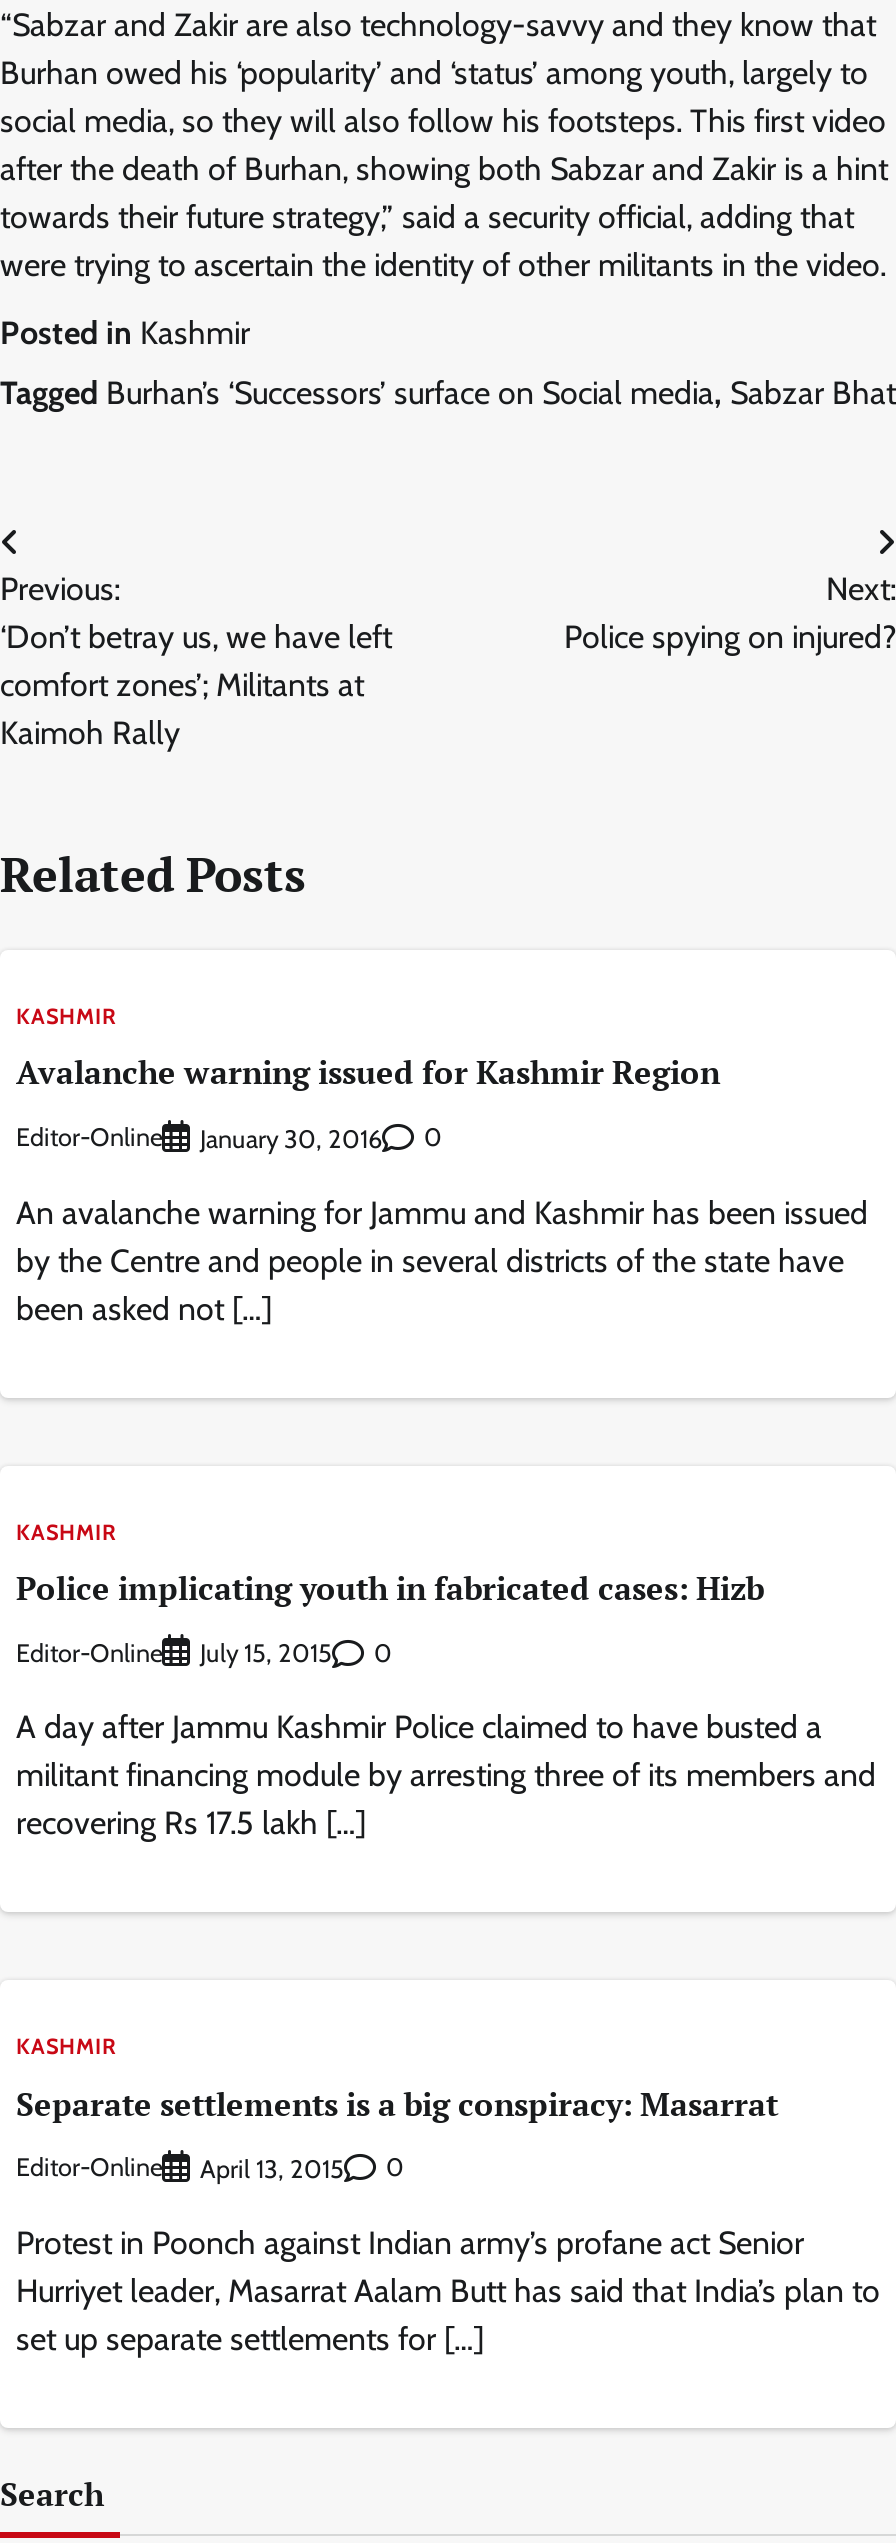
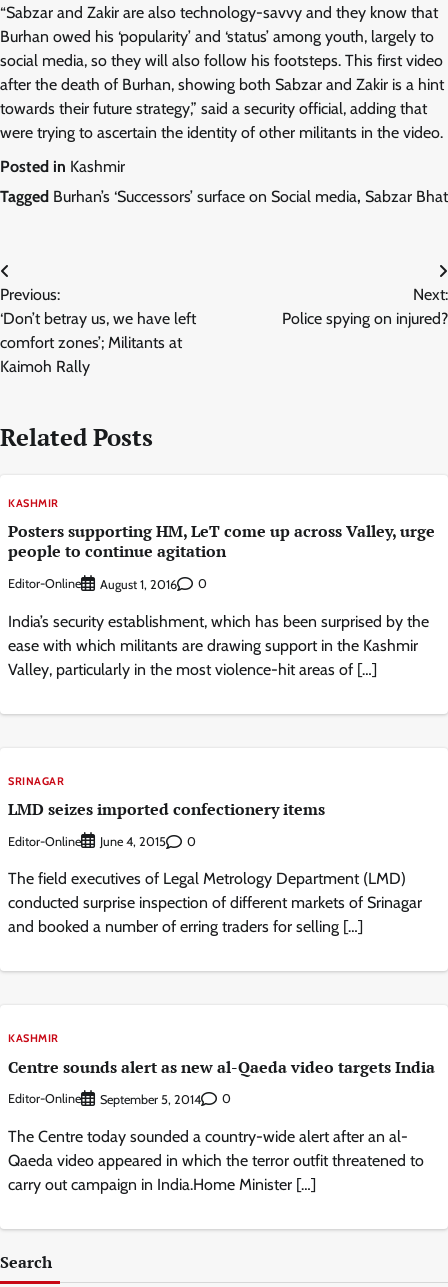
- Avalanche warning issued for Kashmir Region
+ Posters supporting HM, LeT come up across Valley, urge
+ people to continue agitation

- January 30, 2016
+ August 1, 2016

- An avalanche warning for Jammu and Kashmir has been issued
- by the Centre and people in several districts of the state have
- been asked not […]
+ India’s security establishment, which has been surprised by the
+ ease with which militants are drawing support in the Kashmir
+ Valley, particularly in the most violence-hit areas of […]

- KASHMIR
+ SRINAGAR

- Police implicating youth in fabricated cases: Hizb
+ LMD seizes imported confectionery items

- July 15, 2015
+ June 4, 2015

- A day after Jammu Kashmir Police claimed to have busted a
- militant financing module by arresting three of its members and
- recovering Rs 17.5 lakh […]
+ The field executives of Legal Metrology Department (LMD)
+ conducted surprise inspection of different markets of Srinagar
+ and booked a number of erring traders for selling […]

- Separate settlements is a big conspiracy: Masarrat
+ Centre sounds alert as new al-Qaeda video targets India

- April 13, 2015
+ September 5, 2014

- Protest in Poonch against Indian army’s profane act Senior
- Hurriyet leader, Masarrat Aalam Butt has said that India’s plan to
- set up separate settlements for […]
+ The Centre today sounded a country-wide alert after an al-
+ Qaeda video appeared in which the terror outfit threatened to
+ carry out campaign in India.Home Minister […]
